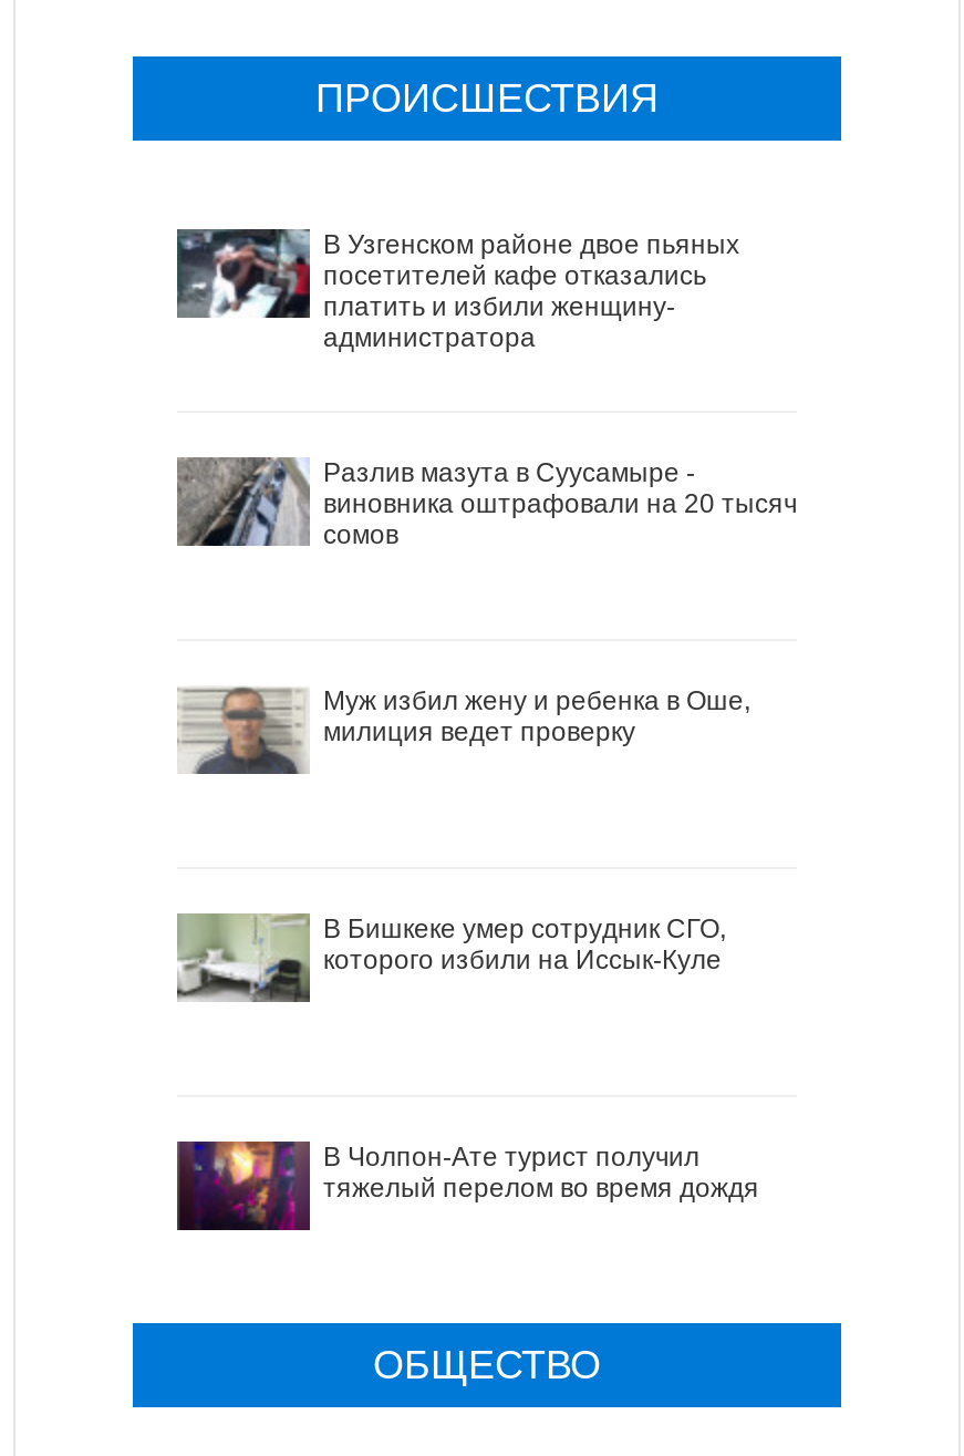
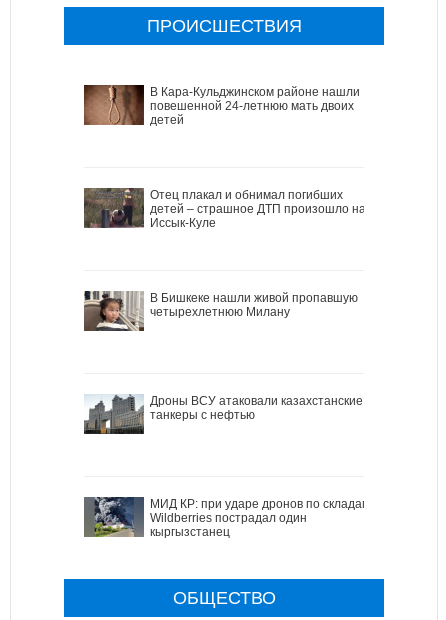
- [image]
- В Узгенском районе двое пьяных
- посетителей кафе отказались
- платить и избили женщину-
- администратора
+ [image]
+ В Кара-Кульджинском районе нашли
+ повешенной 24-летнюю мать двоих
+ детей

- [image]
- Разлив мазута в Суусамыре -
- виновника оштрафовали на 20 тысяч
- сомов
+ [image]
+ Отец плакал и обнимал погибших
+ детей – страшное ДТП произошло на
+ Иссык-Куле

- [image]
- Муж избил жену и ребенка в Оше,
- милиция ведет проверку
+ [image]
+ В Бишкеке нашли живой пропавшую
+ четырехлетнюю Милану

- [image]
- В Бишкеке умер сотрудник СГО,
- которого избили на Иссык-Куле
+ [image]
+ Дроны ВСУ атаковали казахстанские
+ танкеры с нефтью

- [image]
- В Чолпон-Ате турист получил
- тяжелый перелом во время дождя
+ [image]
+ МИД КР: при ударе дронов по складам
+ Wildberries пострадал один
+ кыргызстанец
